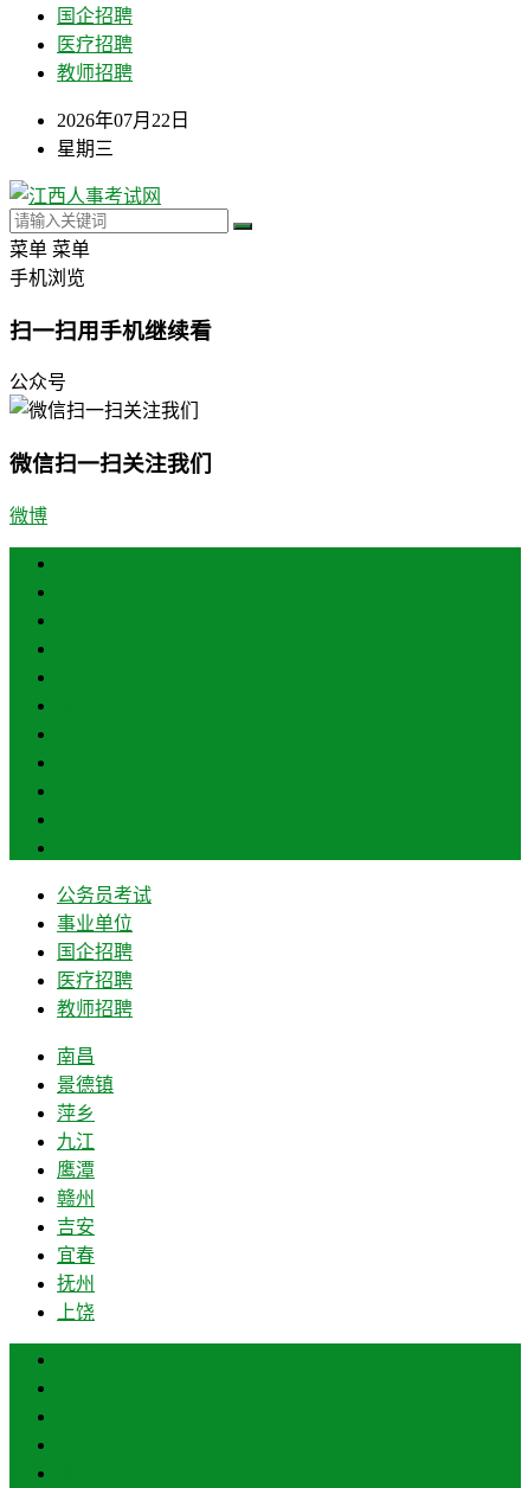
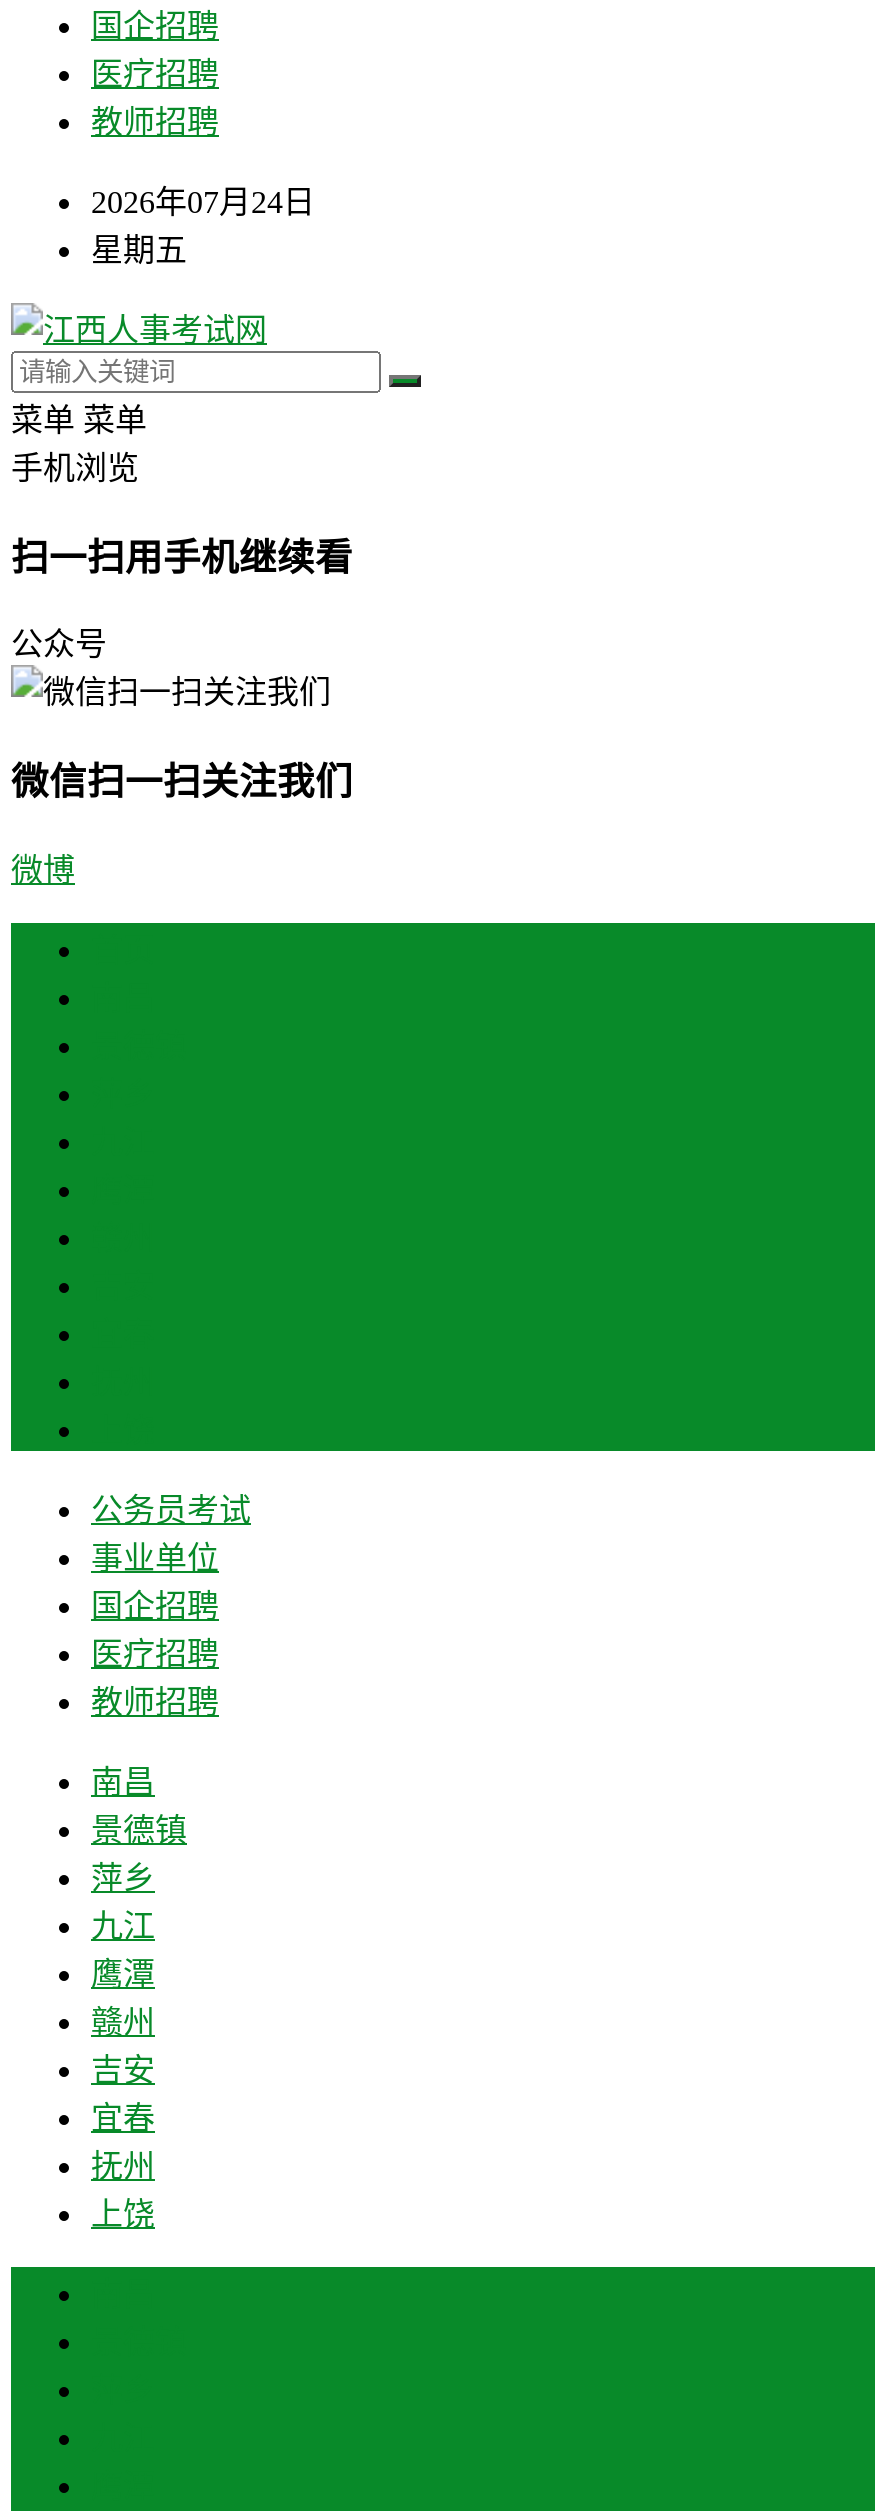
- 2026年07月22日
+ 2026年07月24日

- 星期三
+ 星期五
